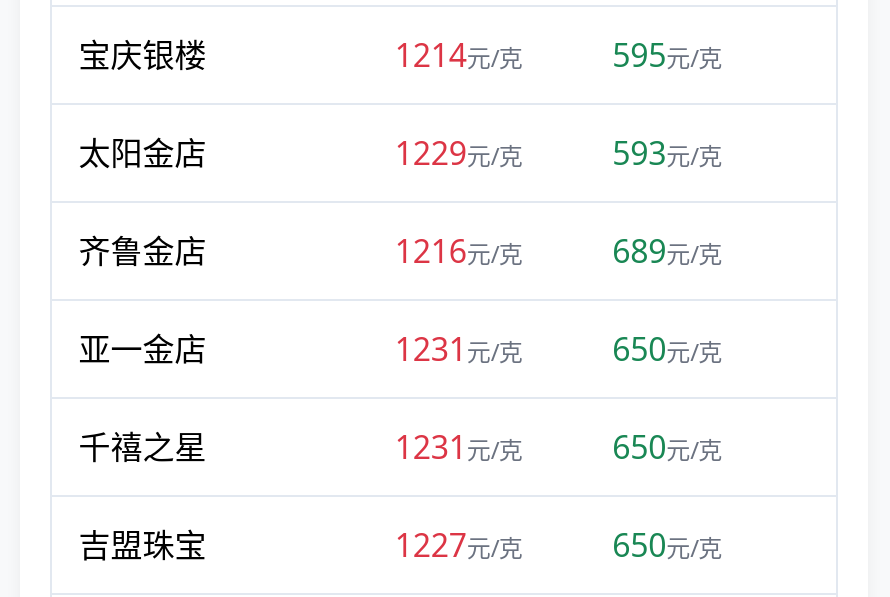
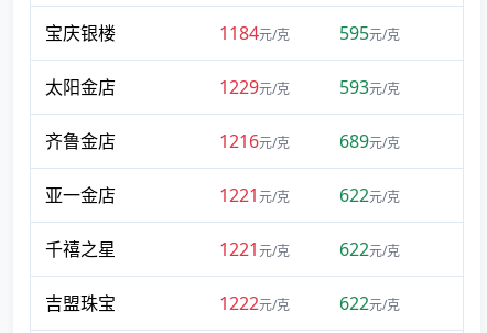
- 1214元/克
+ 1184元/克

- 1231元/克
+ 1221元/克

- 650元/克
+ 622元/克

- 1231元/克
+ 1221元/克

- 650元/克
+ 622元/克

- 1227元/克
+ 1222元/克

- 650元/克
+ 622元/克
